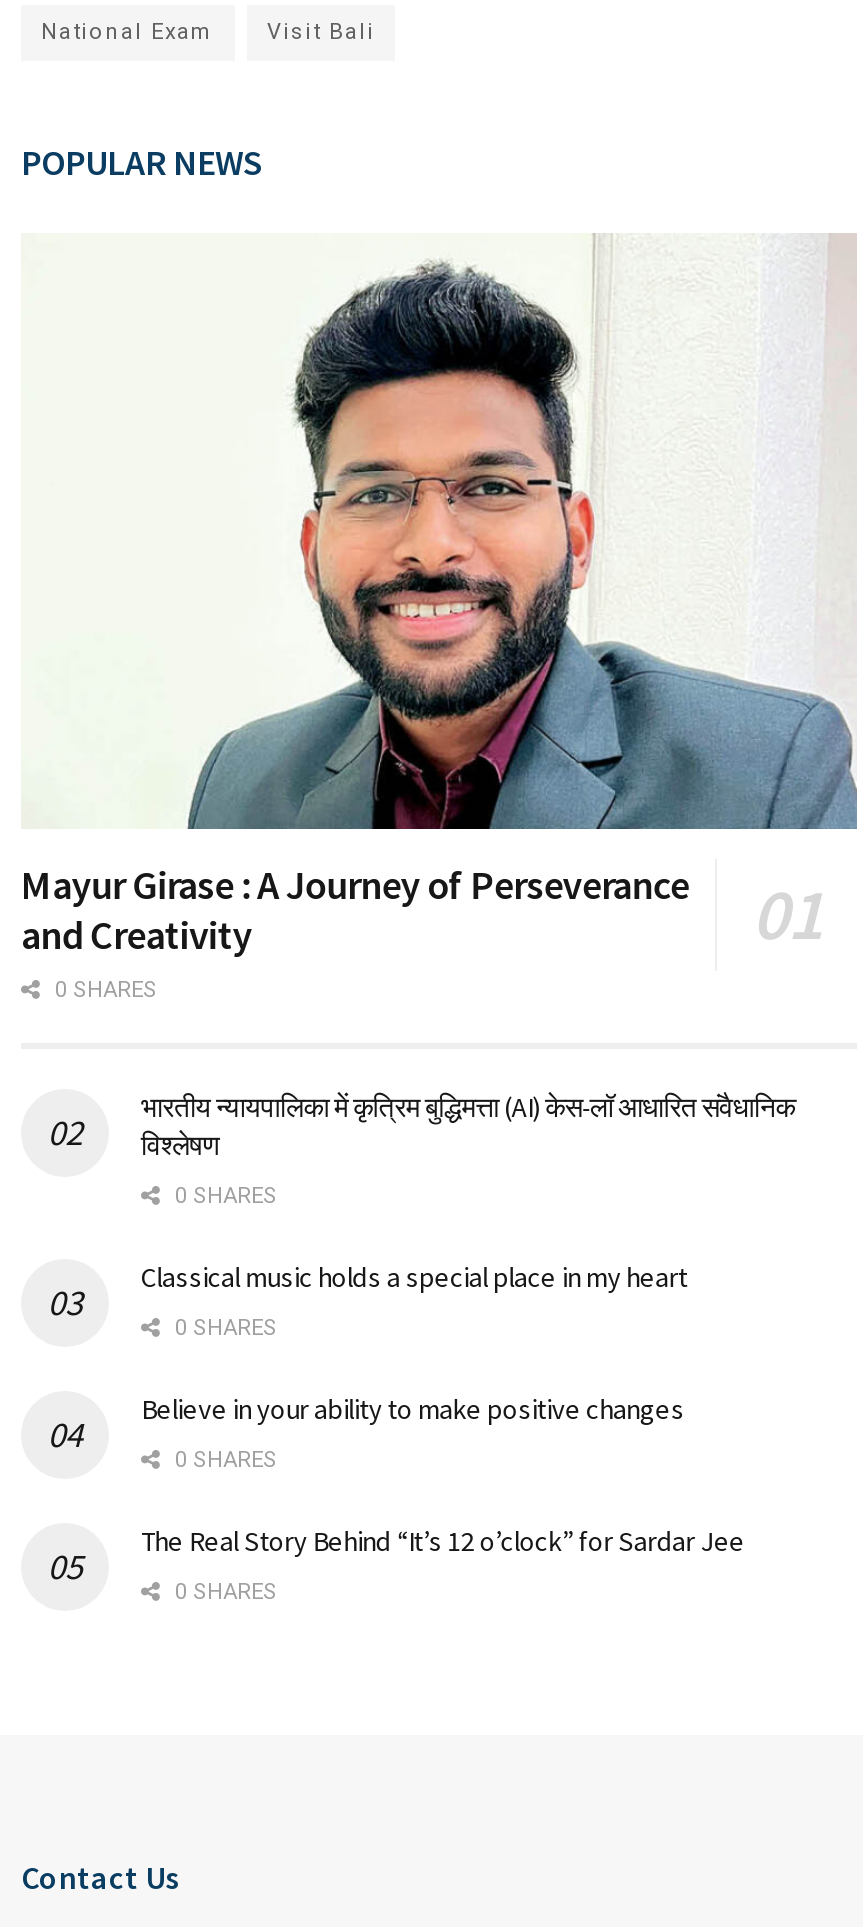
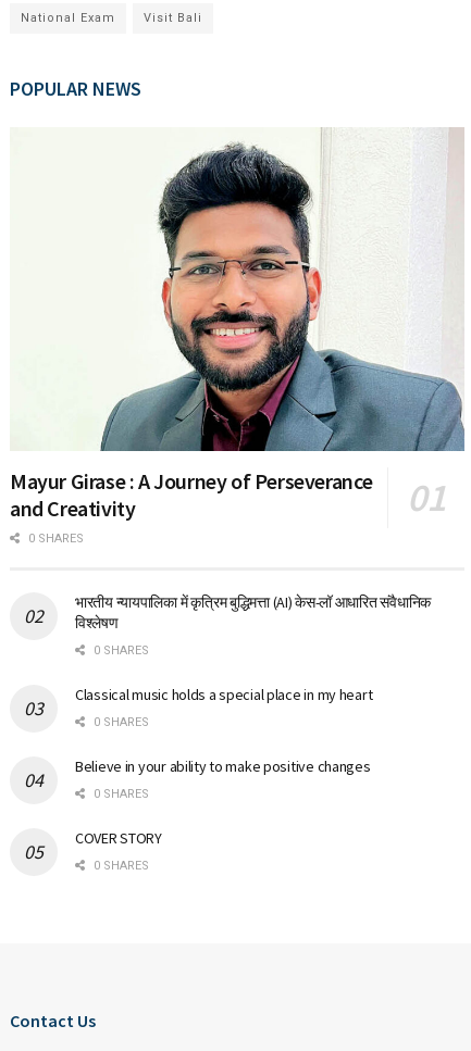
- The Real Story Behind “It’s 12 o’clock” for Sardar Jee
+ COVER STORY
